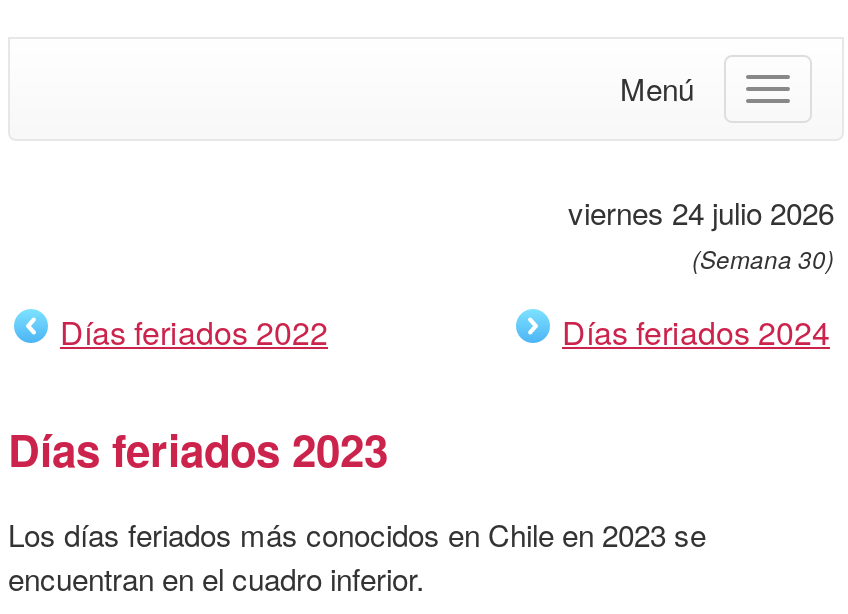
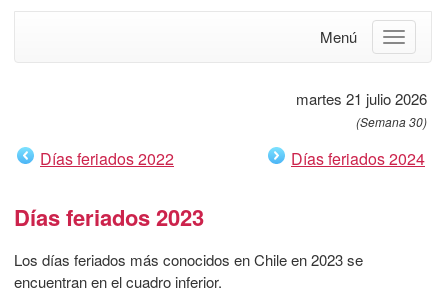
- viernes 24 julio 2026
+ martes 21 julio 2026
